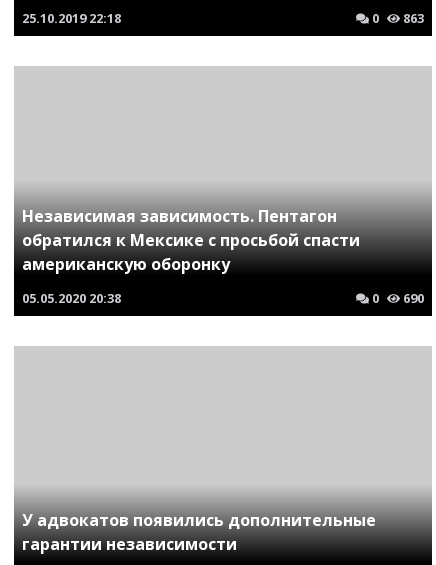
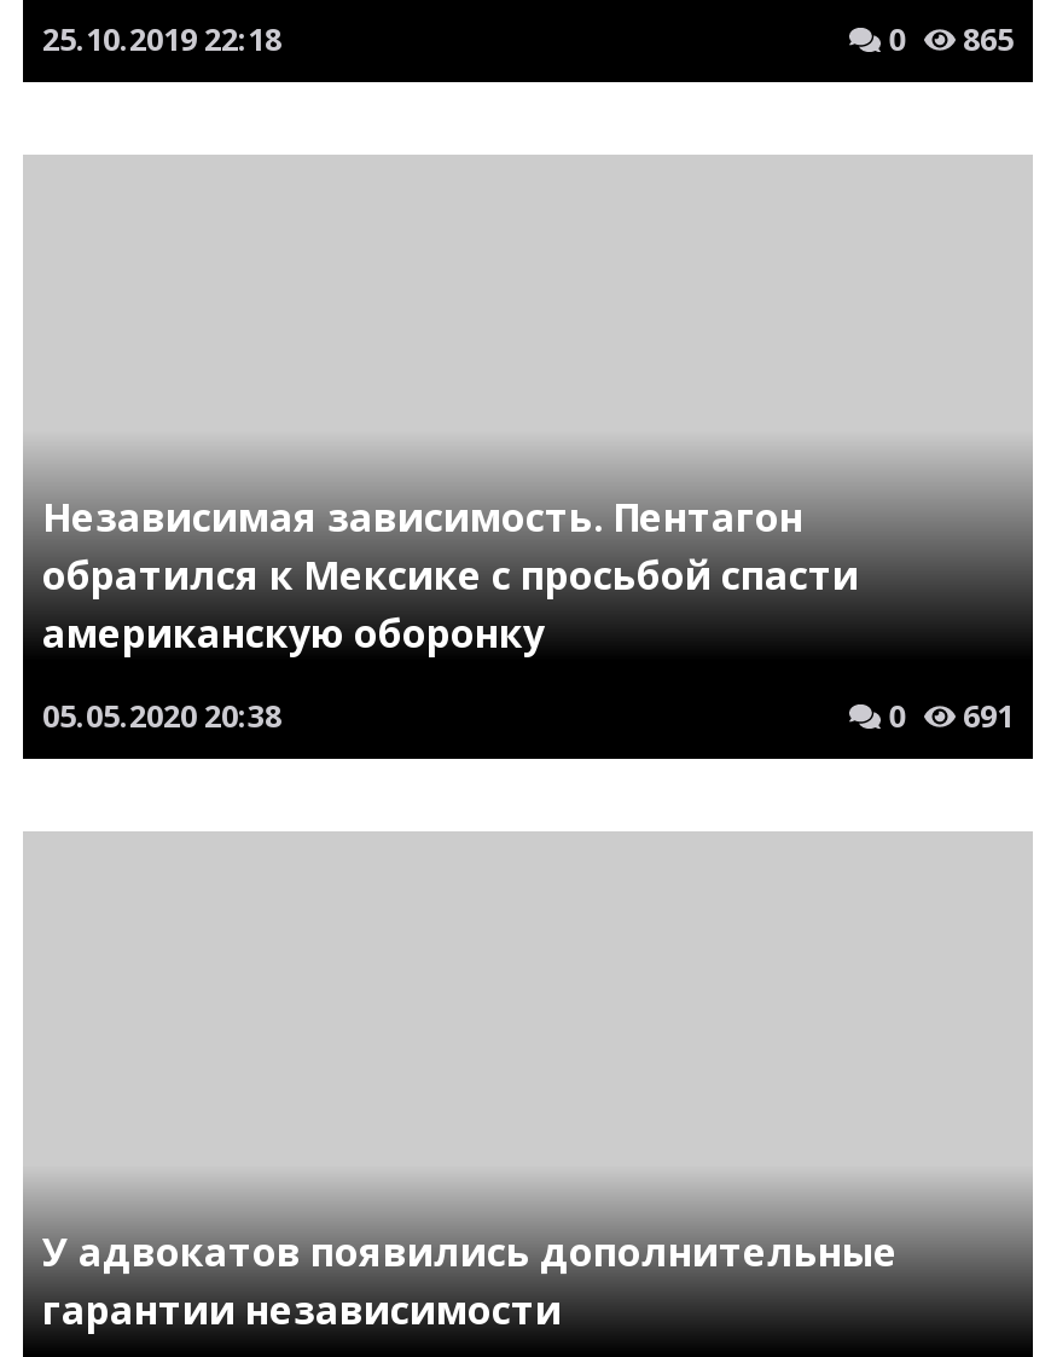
- 0 863
+ 0 865

- 0 690
+ 0 691
